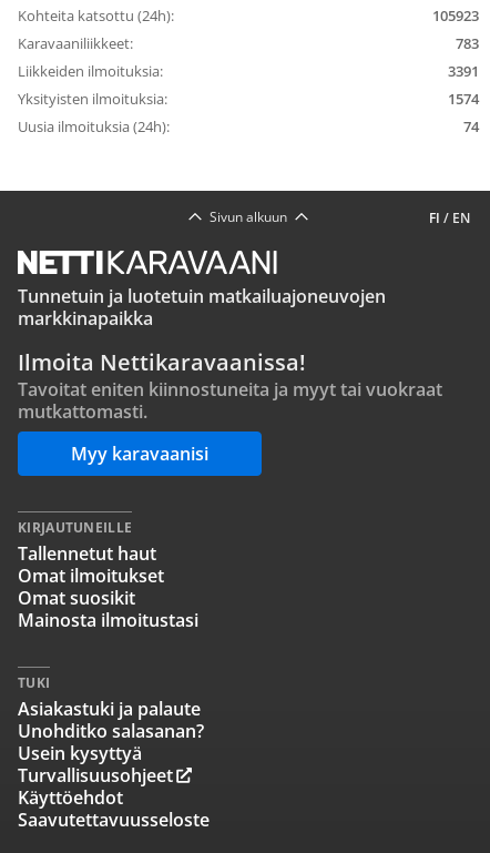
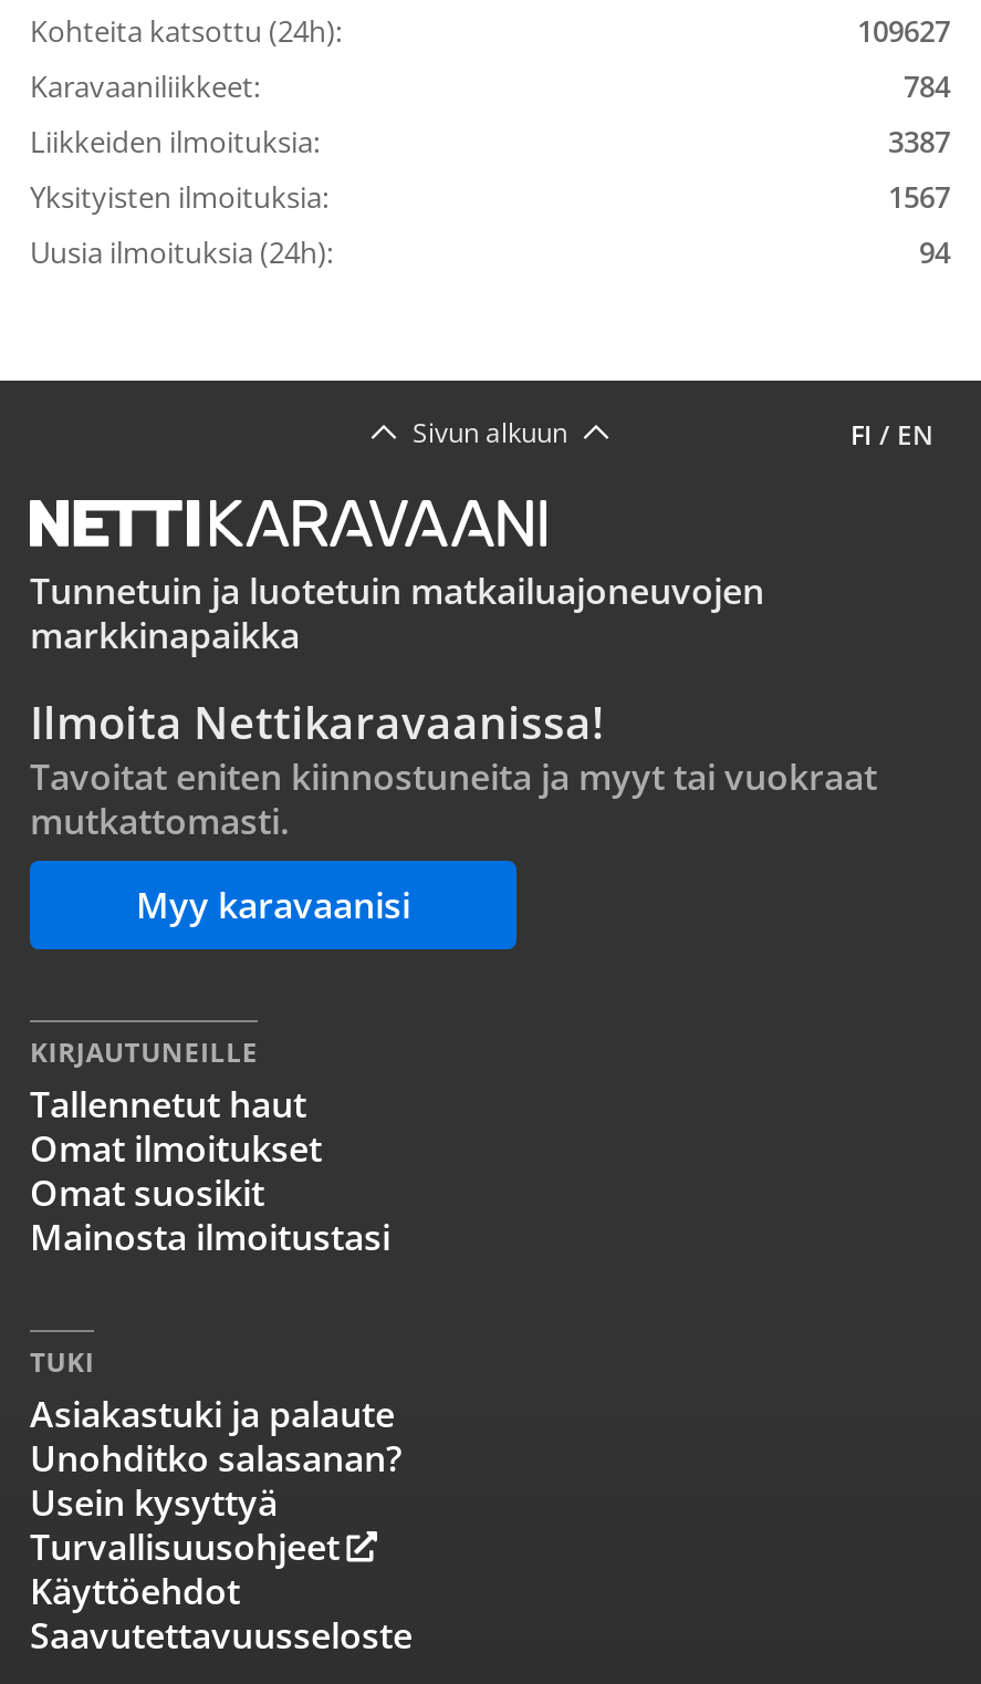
- 105923
+ 109627

- 783
+ 784

- 3391
+ 3387

- 1574
+ 1567

- 74
+ 94
